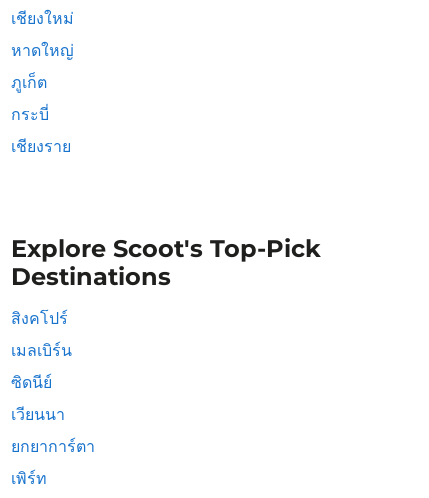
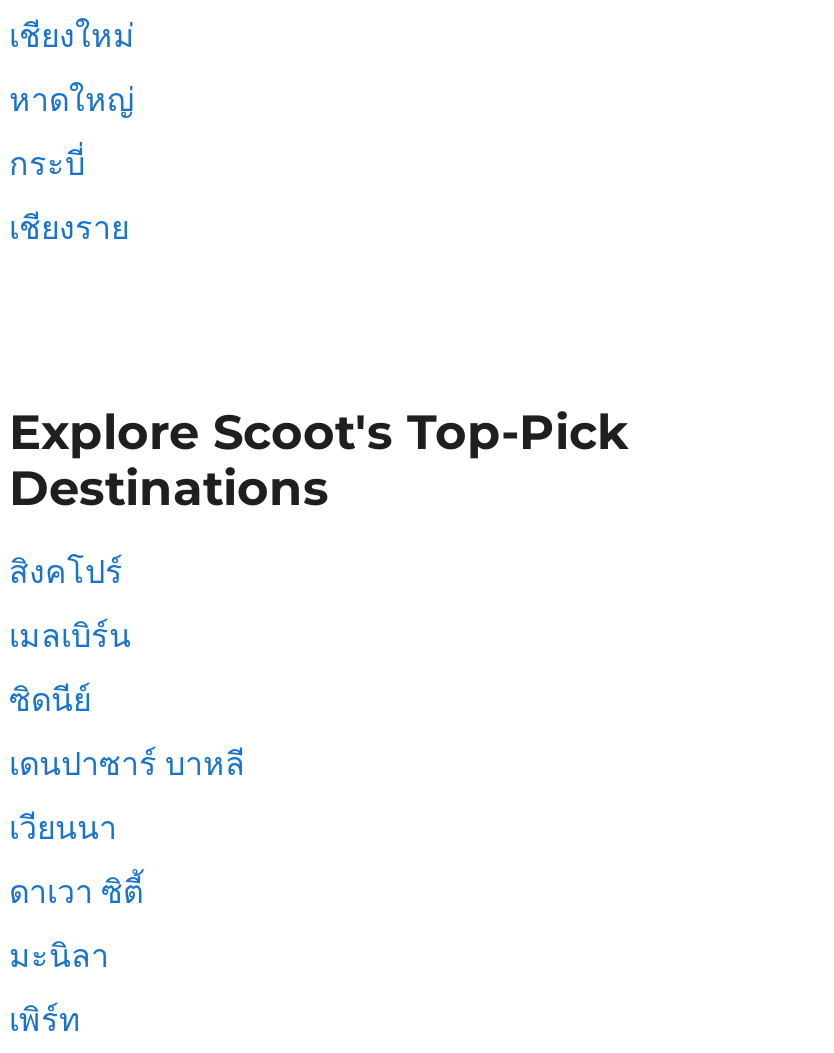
- ภูเก็ต

moved up: กระบี่ | เชียงราย | Explore Scoot's Top-Pick | Destinations | สิงคโปร์ | เมลเบิร์น | ซิดนีย์

+ เดนปาซาร์ บาหลี

- ยกยาการ์ตา
+ ดาเวา ซิตี้
+ มะนิลา
